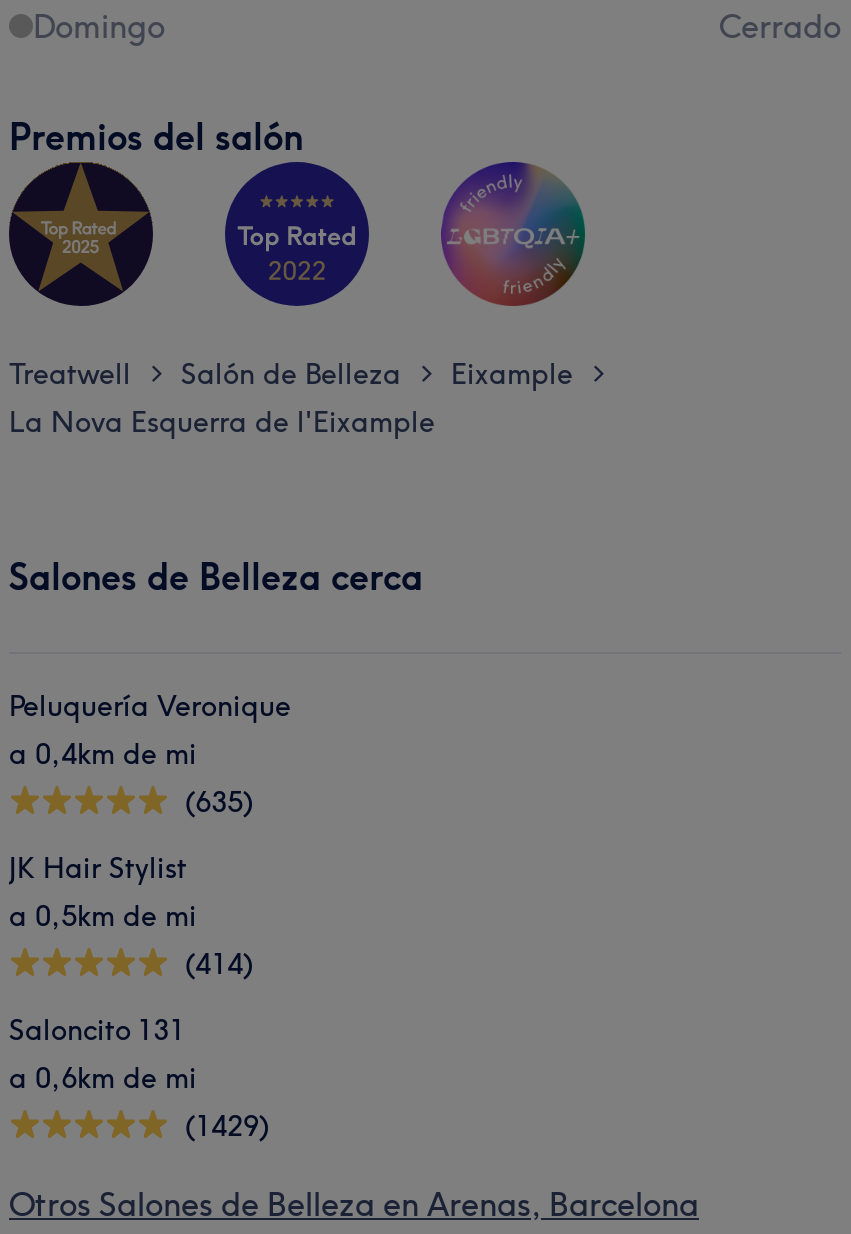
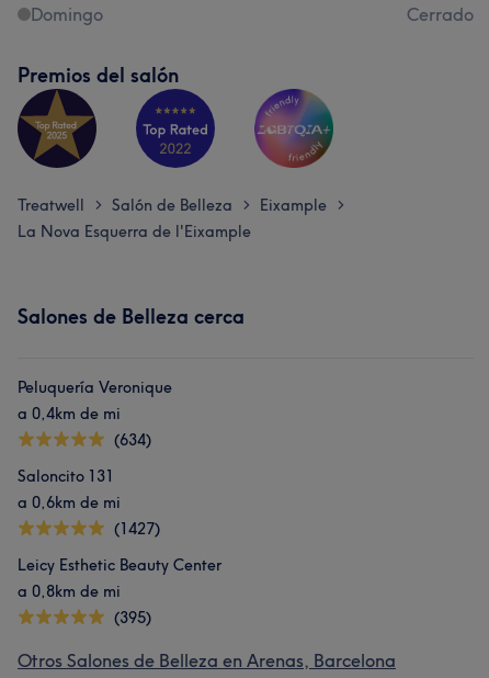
- (635)
- JK Hair Stylist
- a 0,5km de mi
- (414)
+ (634)

moved up: Saloncito 131 | a 0,6km de mi

- (1429)
+ (1427)
+ Leicy Esthetic Beauty Center
+ a 0,8km de mi
+ (395)
